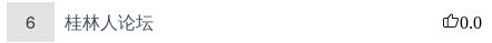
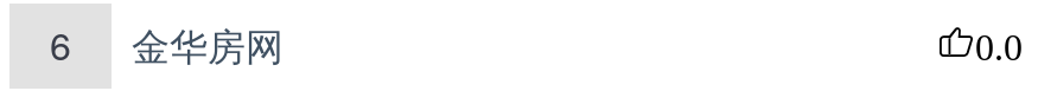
- 桂林人论坛
+ 金华房网
